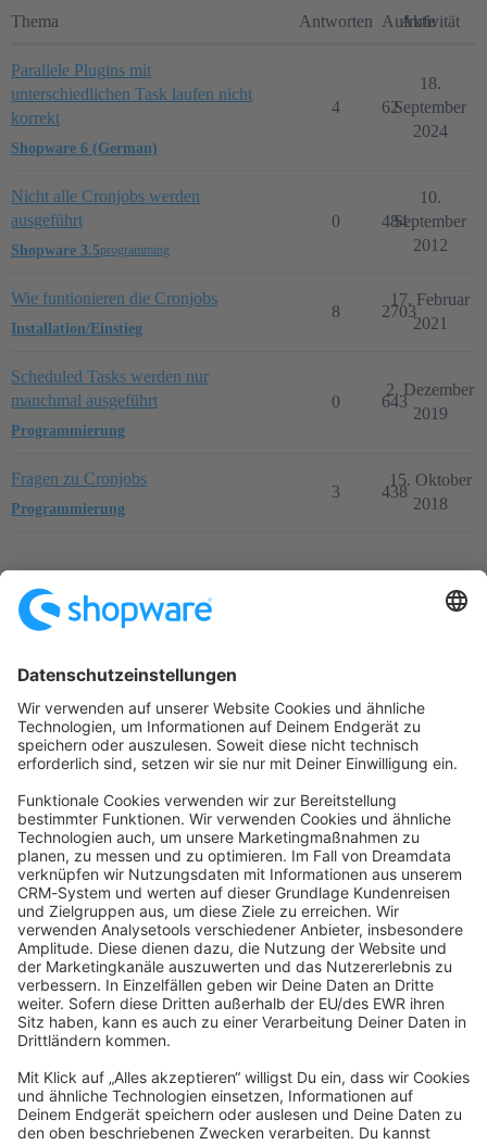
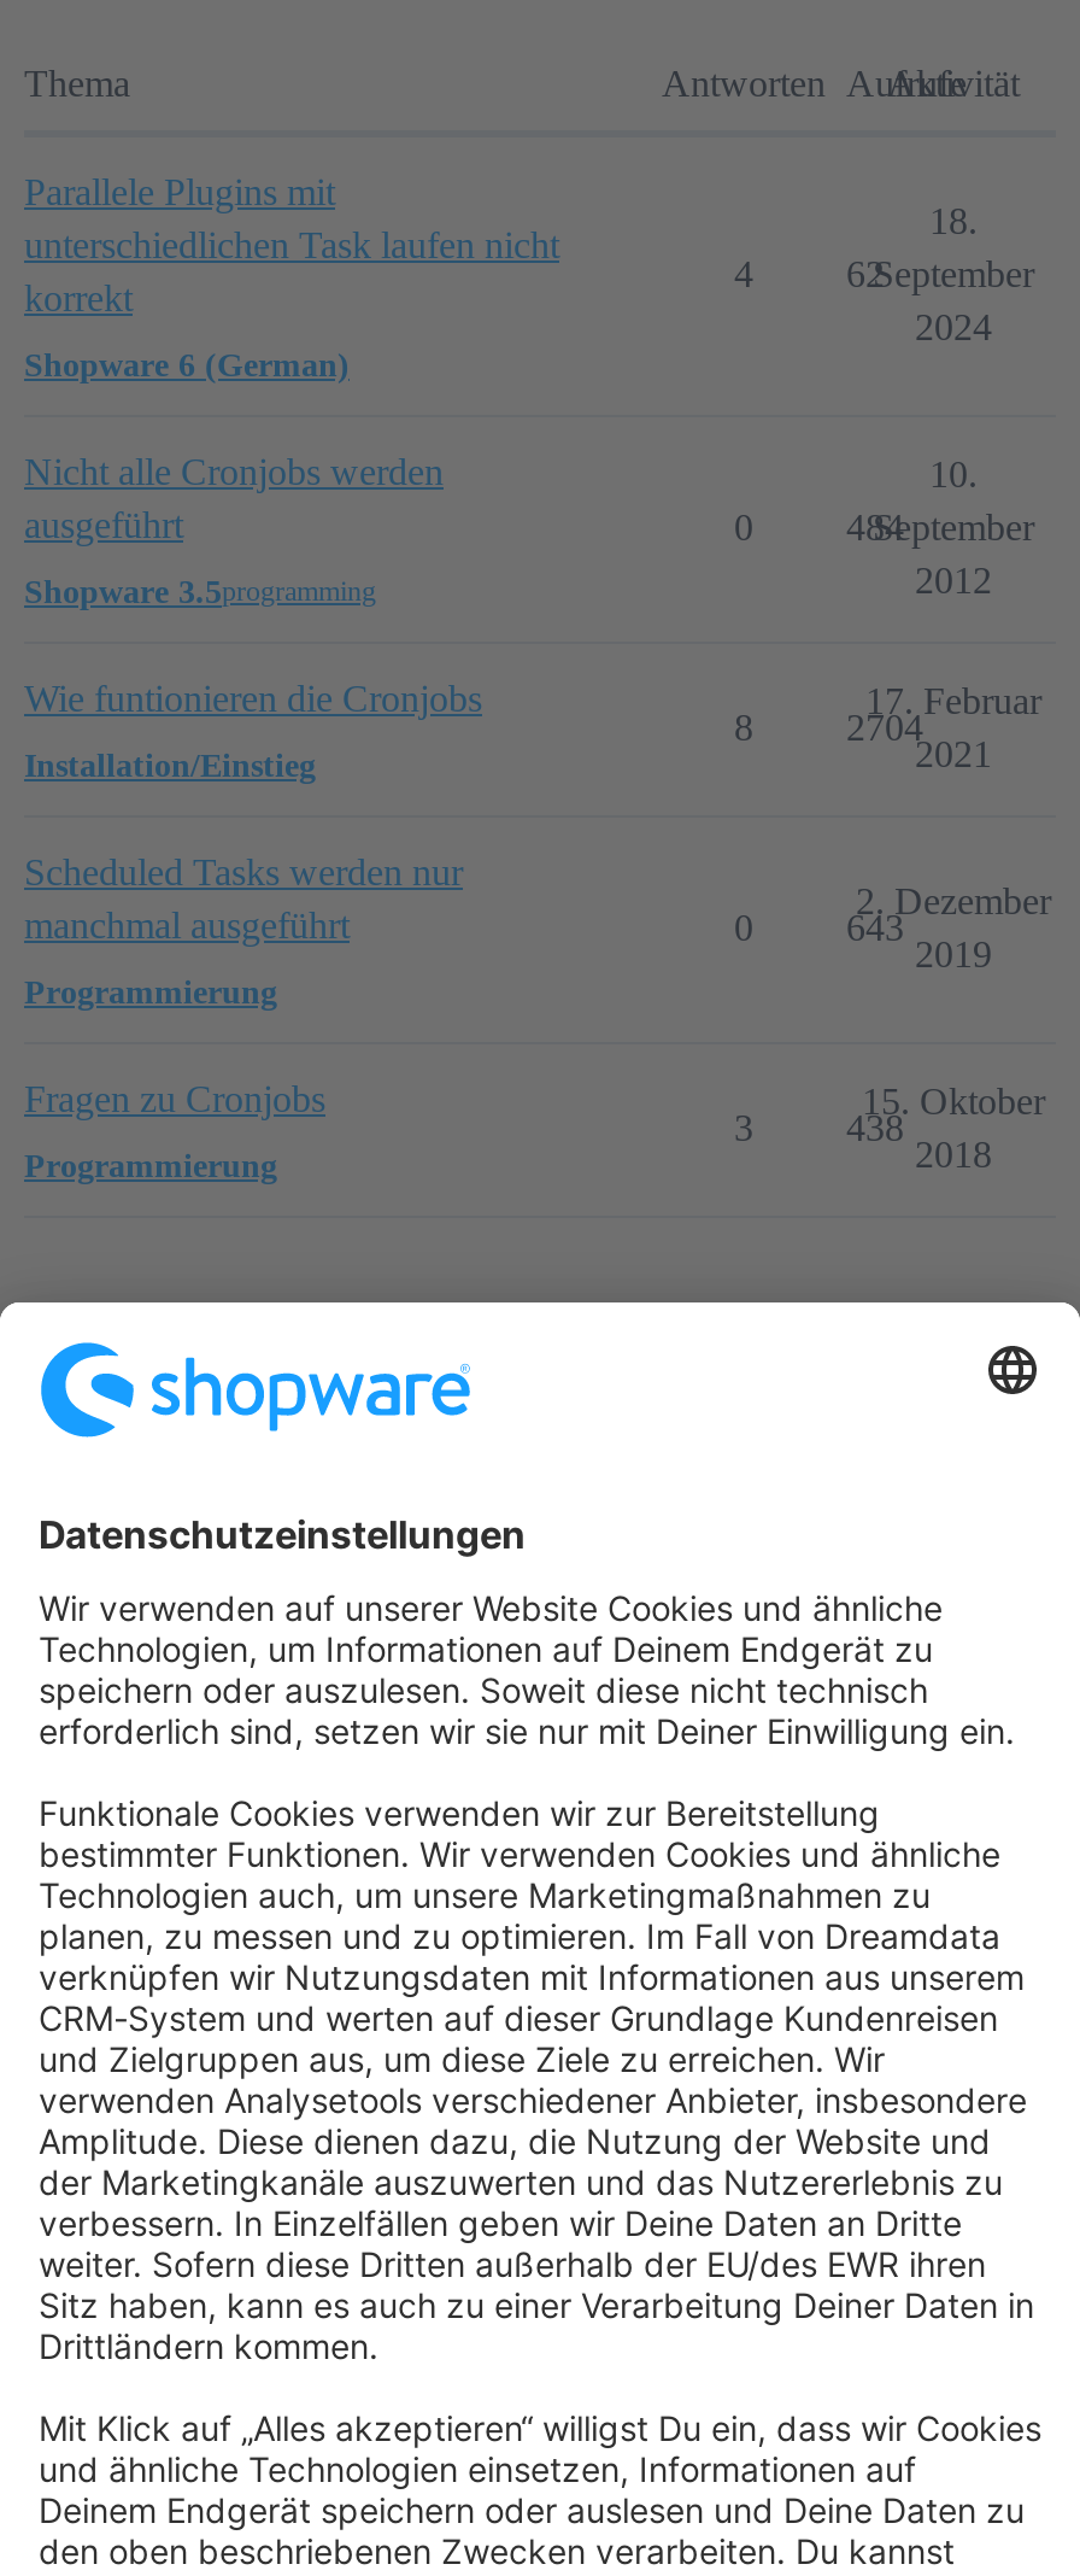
- 2703
+ 2704
